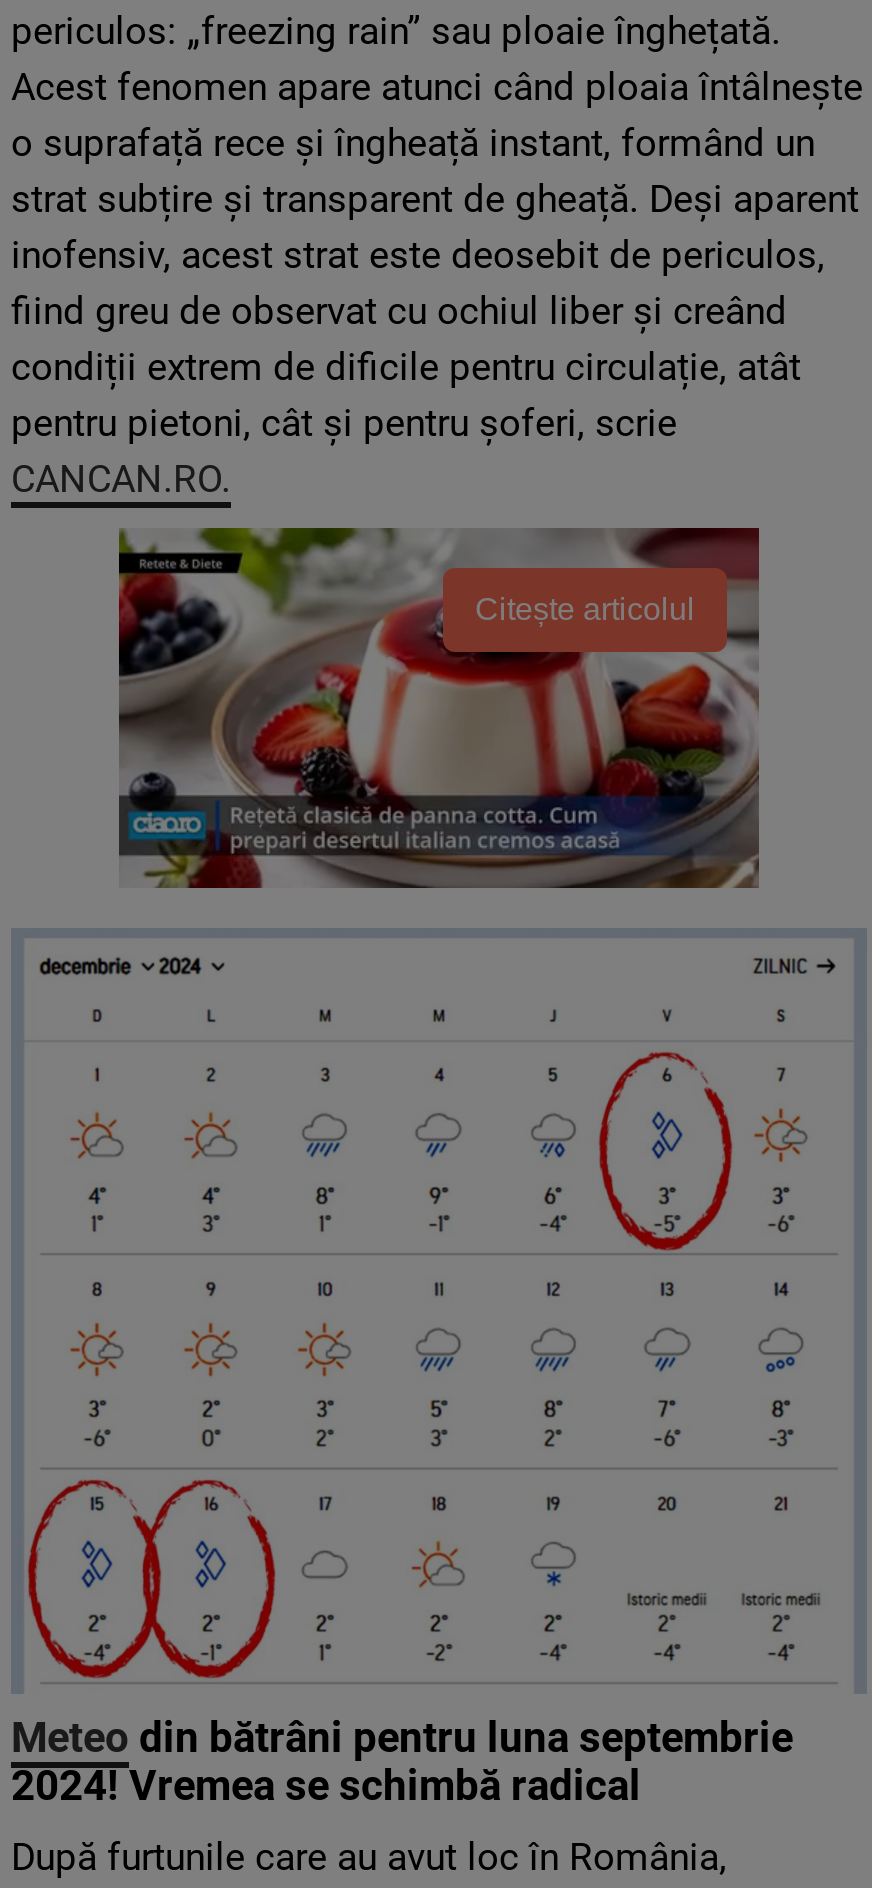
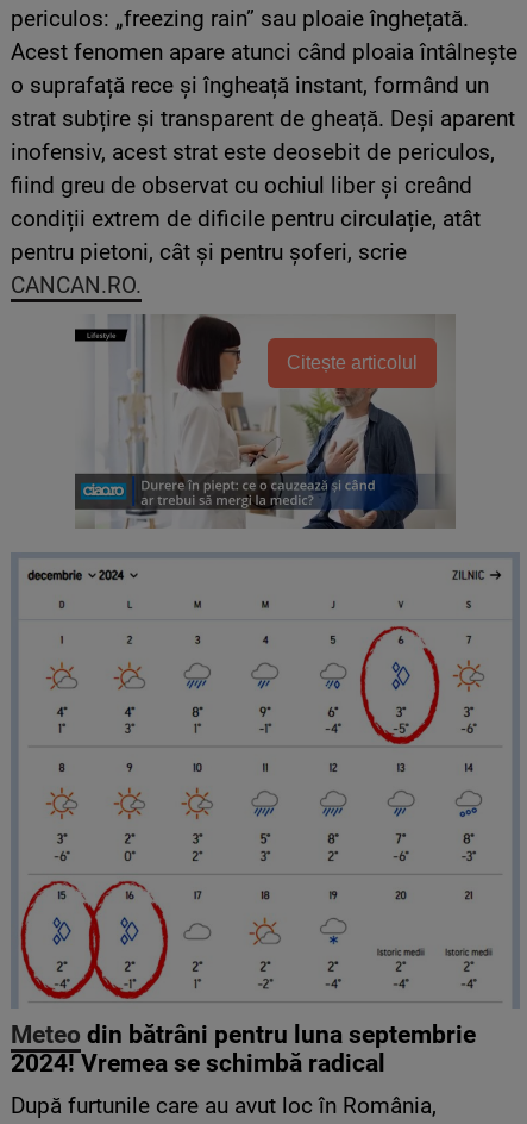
- [image]
+ [image]
